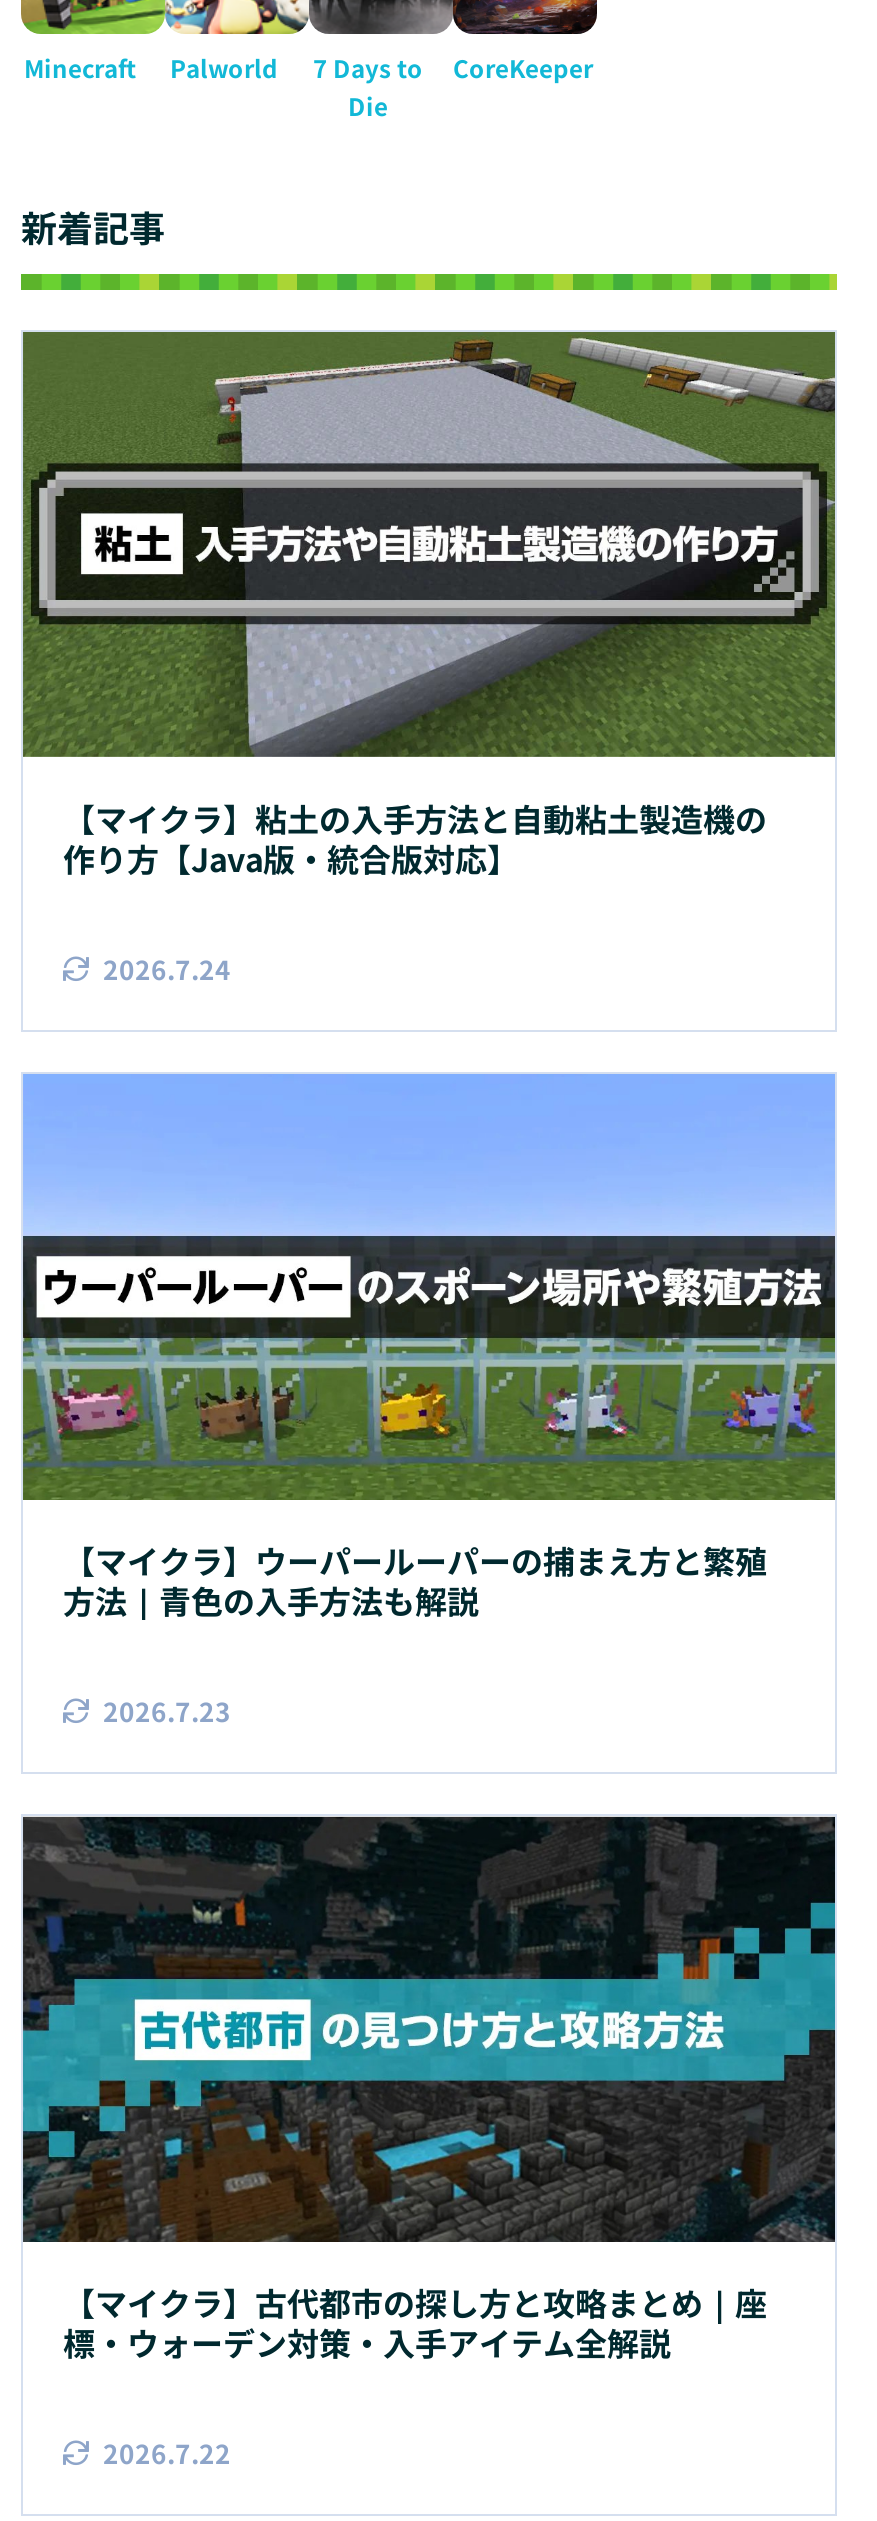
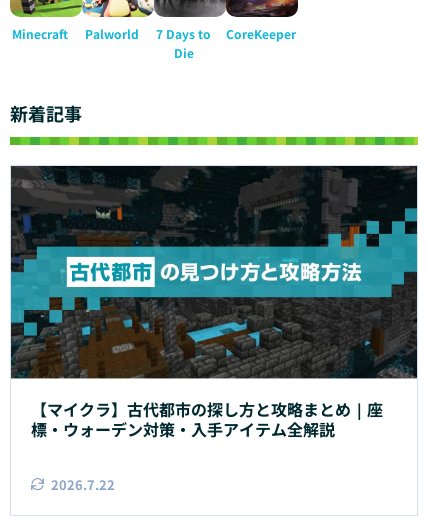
- [image]
- 【マイクラ】粘土の入手方法と自動粘土製造機の
- 作り方【Java版・統合版対応】
- 2026.7.24

- [image]
- 【マイクラ】ウーパールーパーの捕まえ方と繁殖
- 方法｜青色の入手方法も解説
- 2026.7.23
